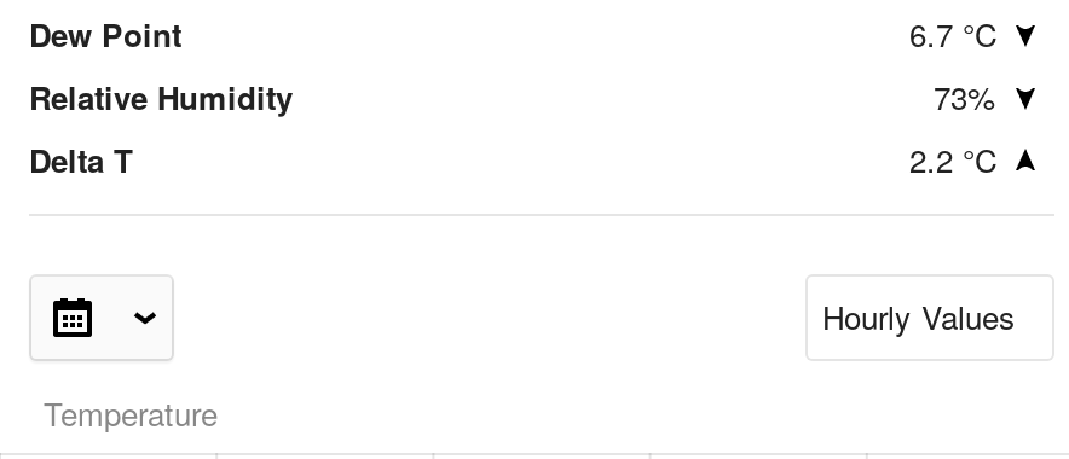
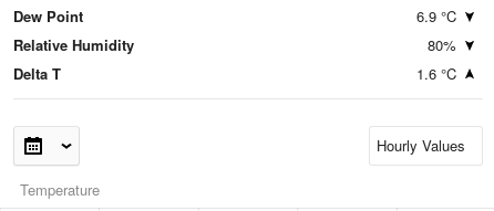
- 6.7 °C
+ 6.9 °C

- 73%
+ 80%

- 2.2 °C
+ 1.6 °C
